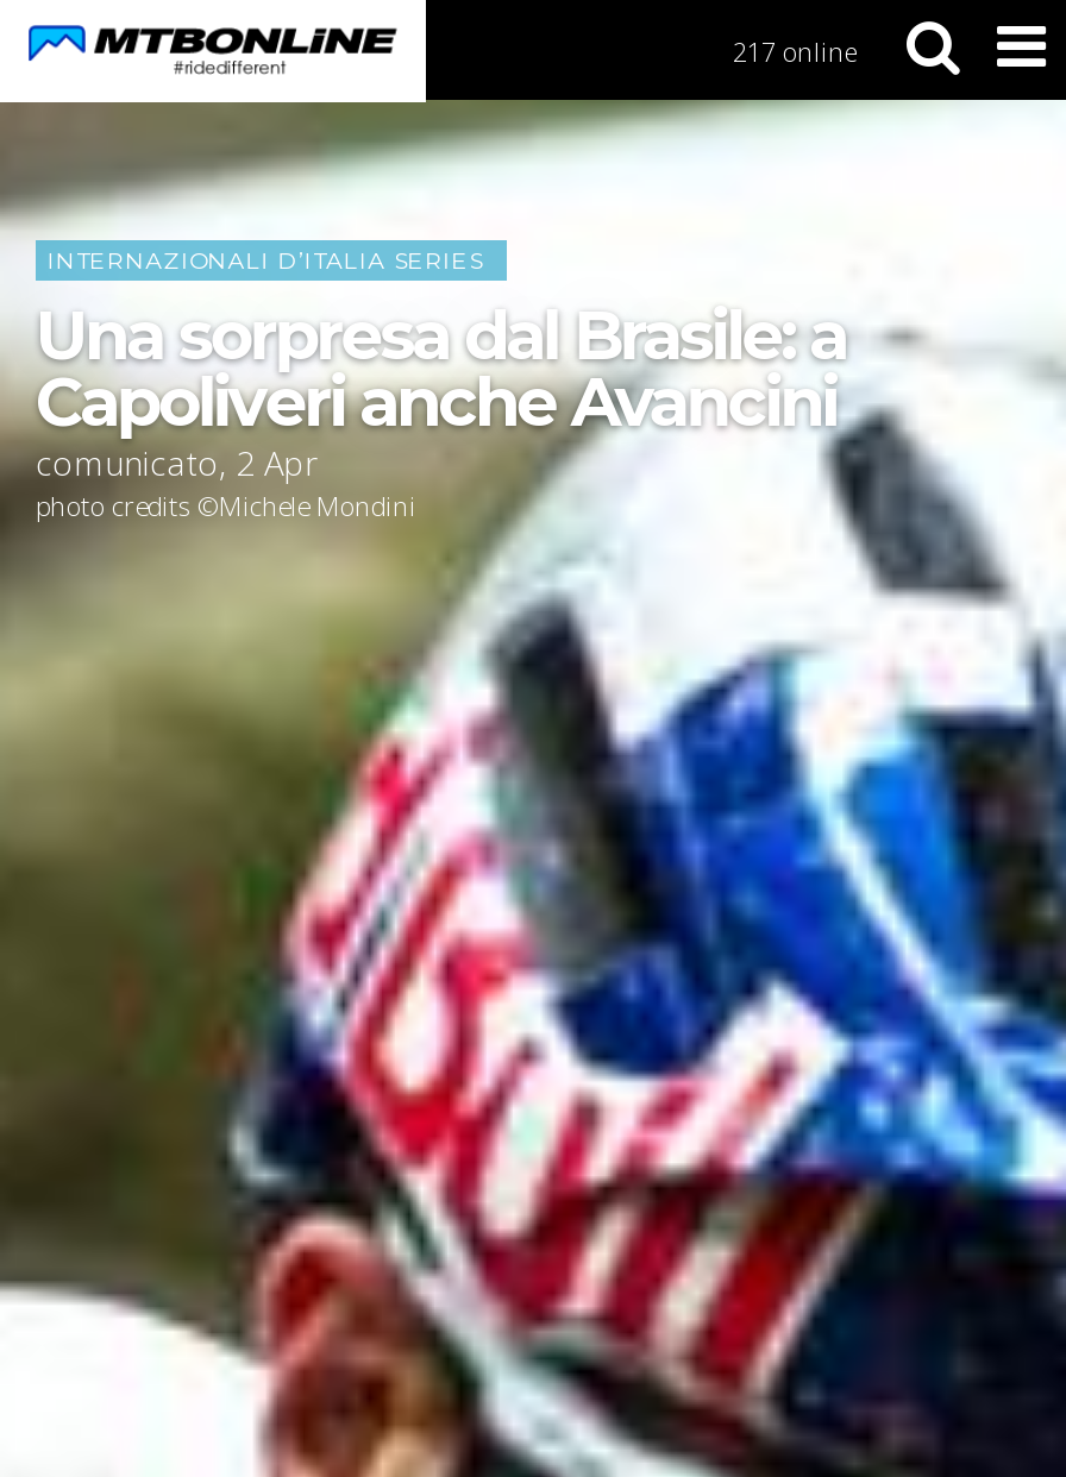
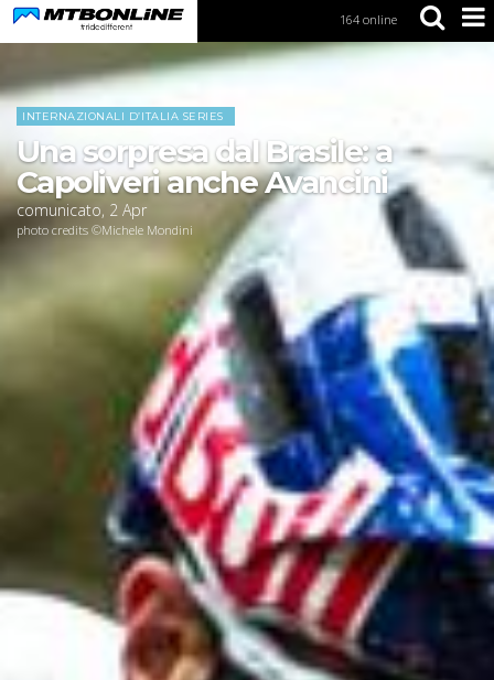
- 217 online
+ 164 online
